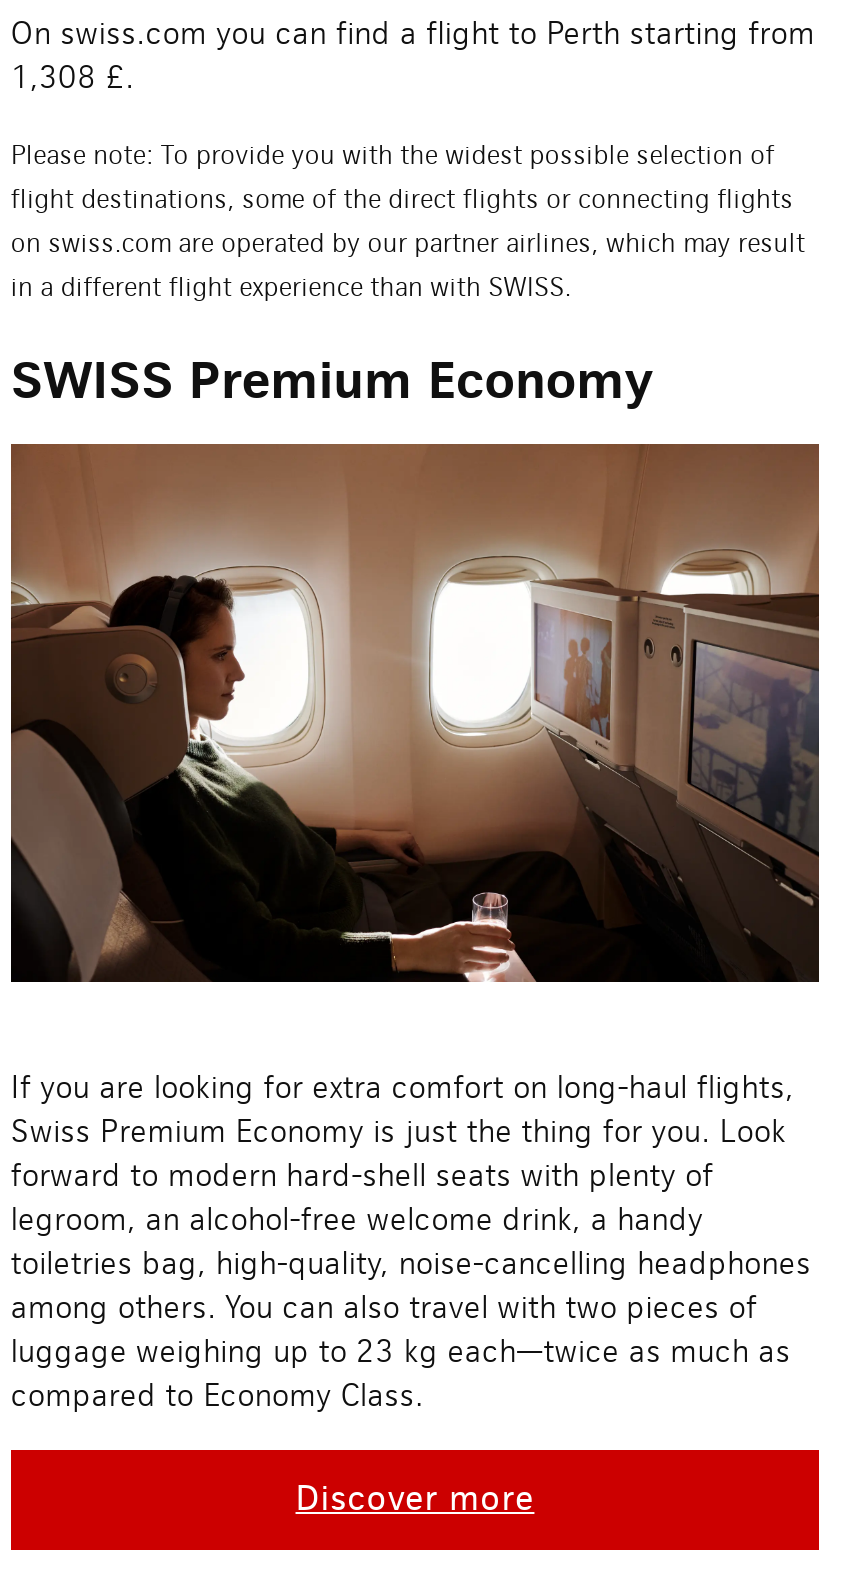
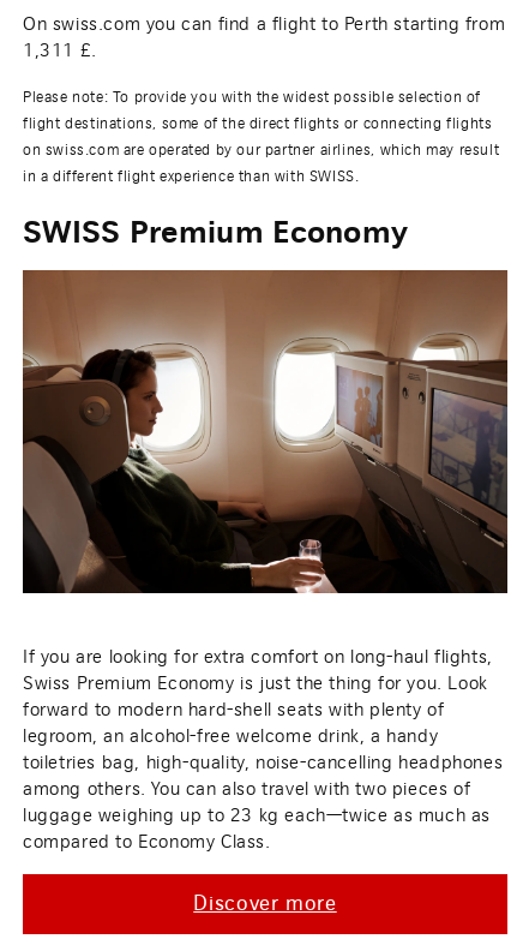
- 1,308 £.
+ 1,311 £.
